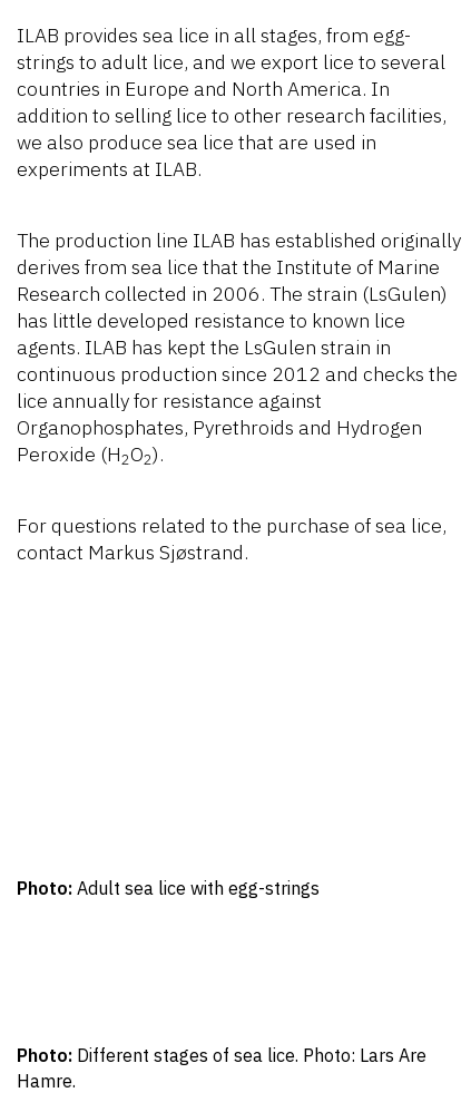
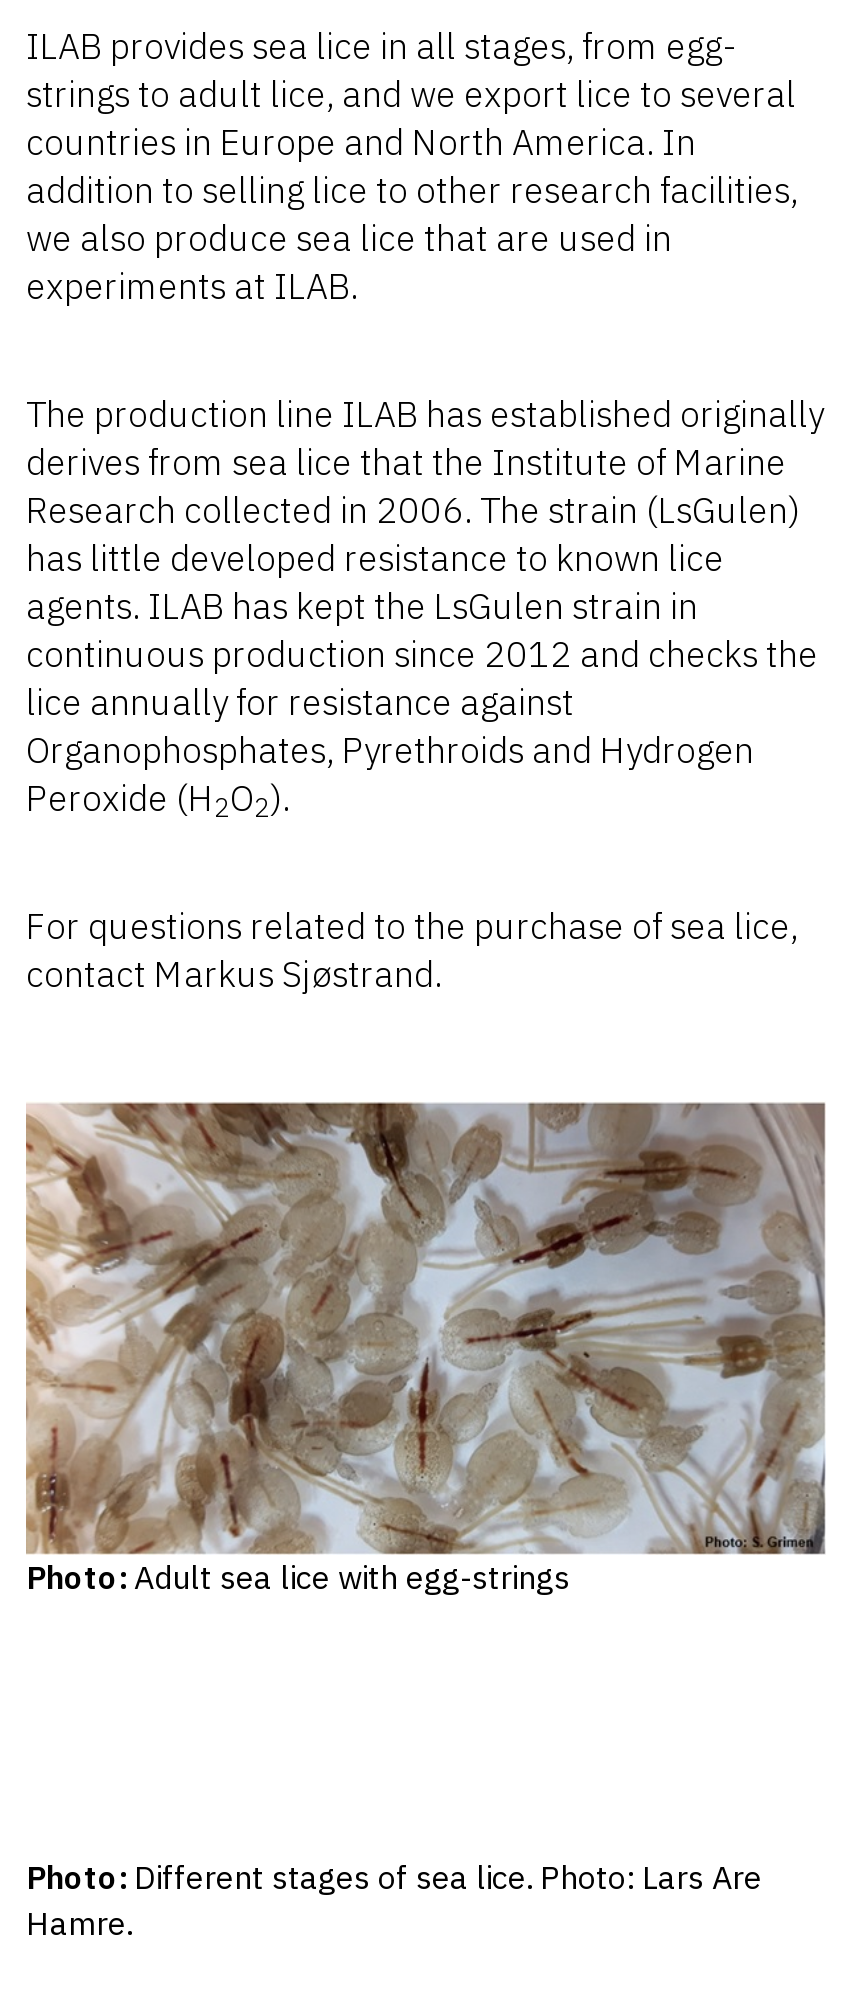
+ [image]
